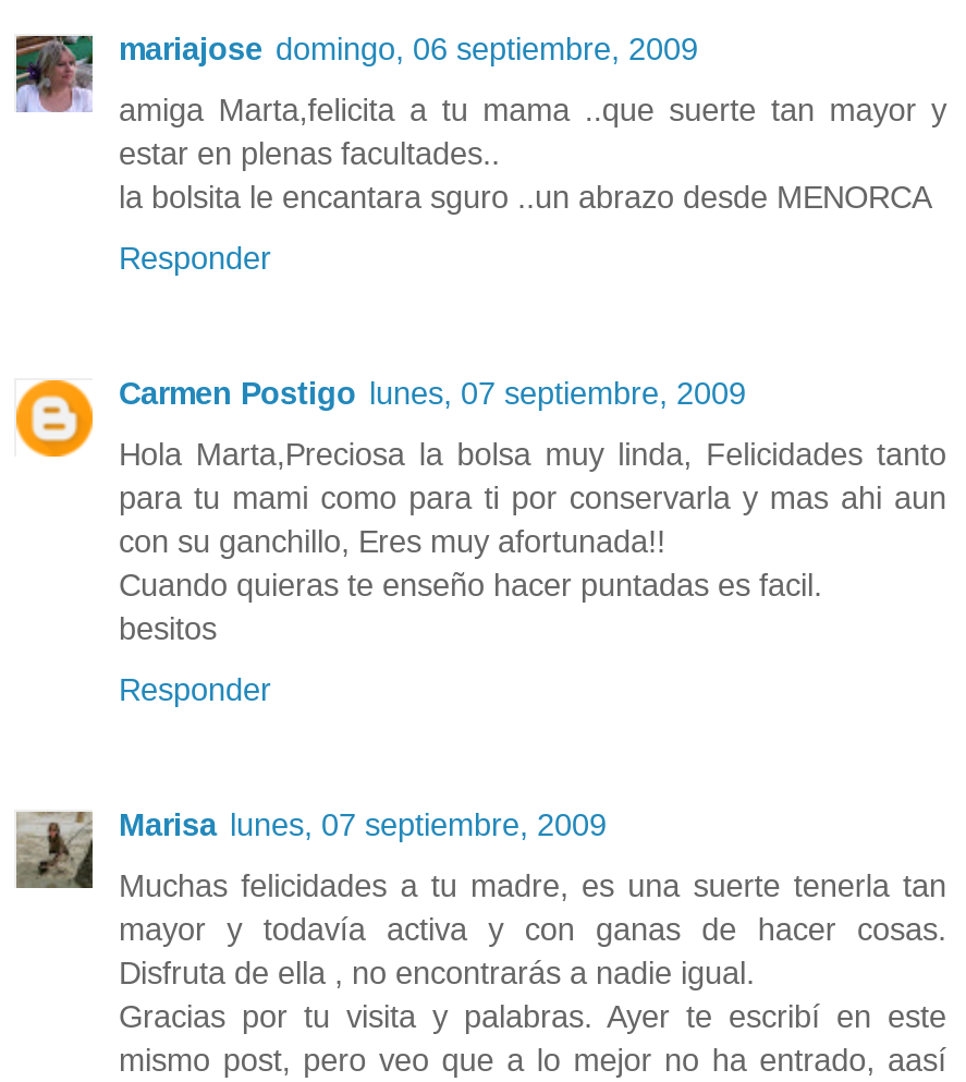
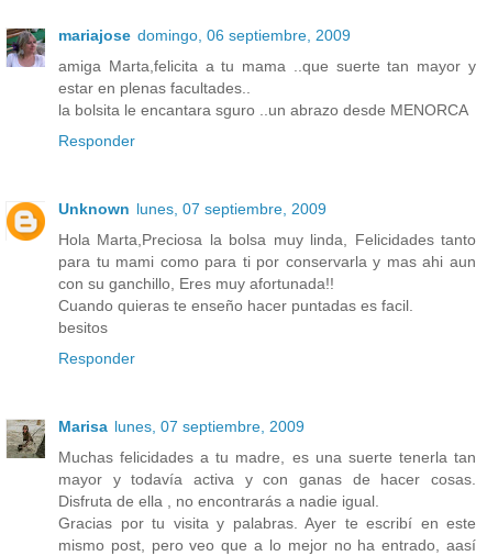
- Carmen Postigo lunes, 07 septiembre, 2009
+ Unknown lunes, 07 septiembre, 2009
